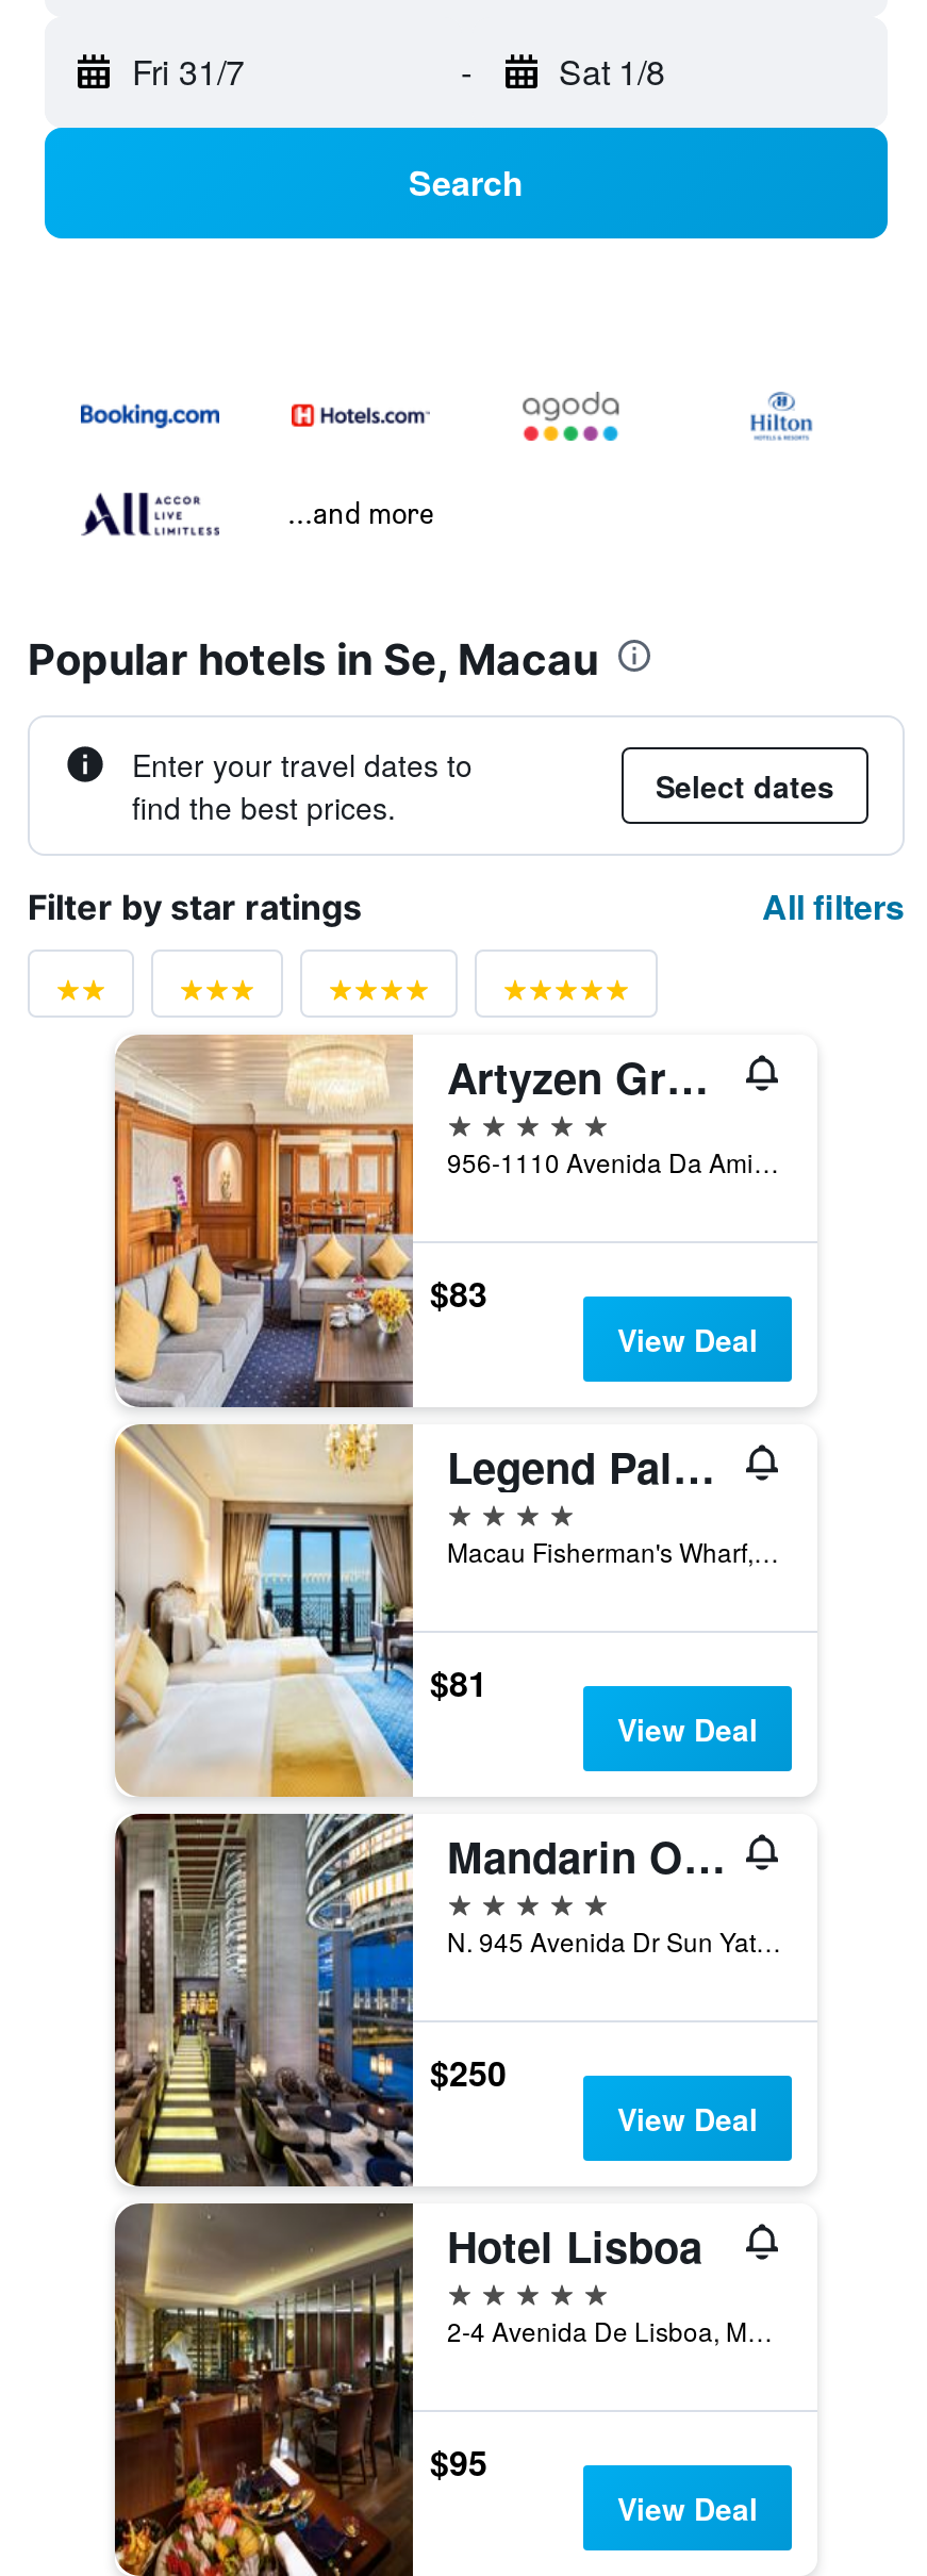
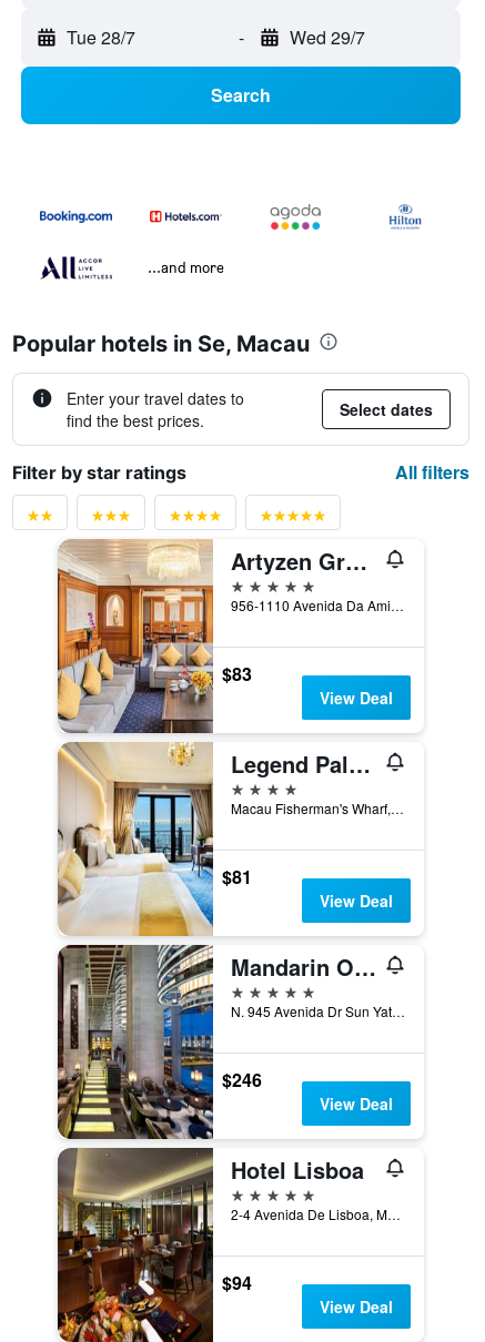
- Fri 31/7
+ Tue 28/7

- Sat 1/8
+ Wed 29/7

- $250
+ $246

- $95
+ $94
